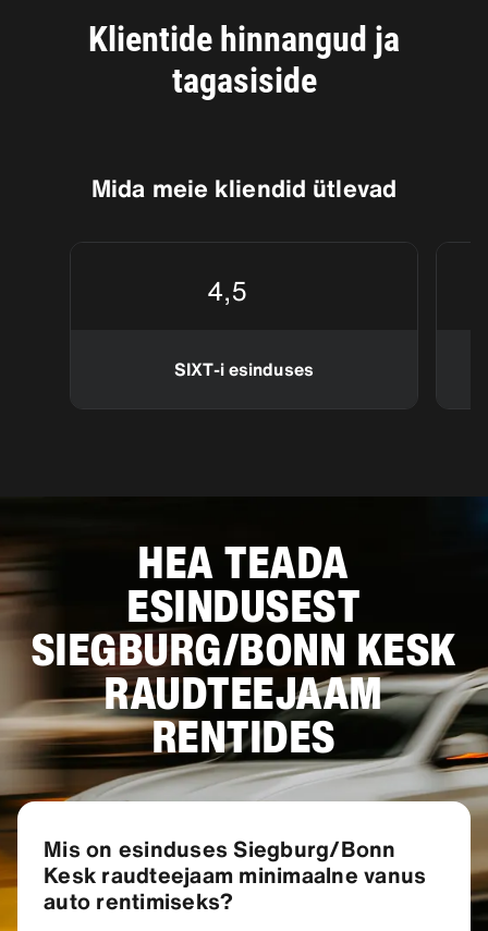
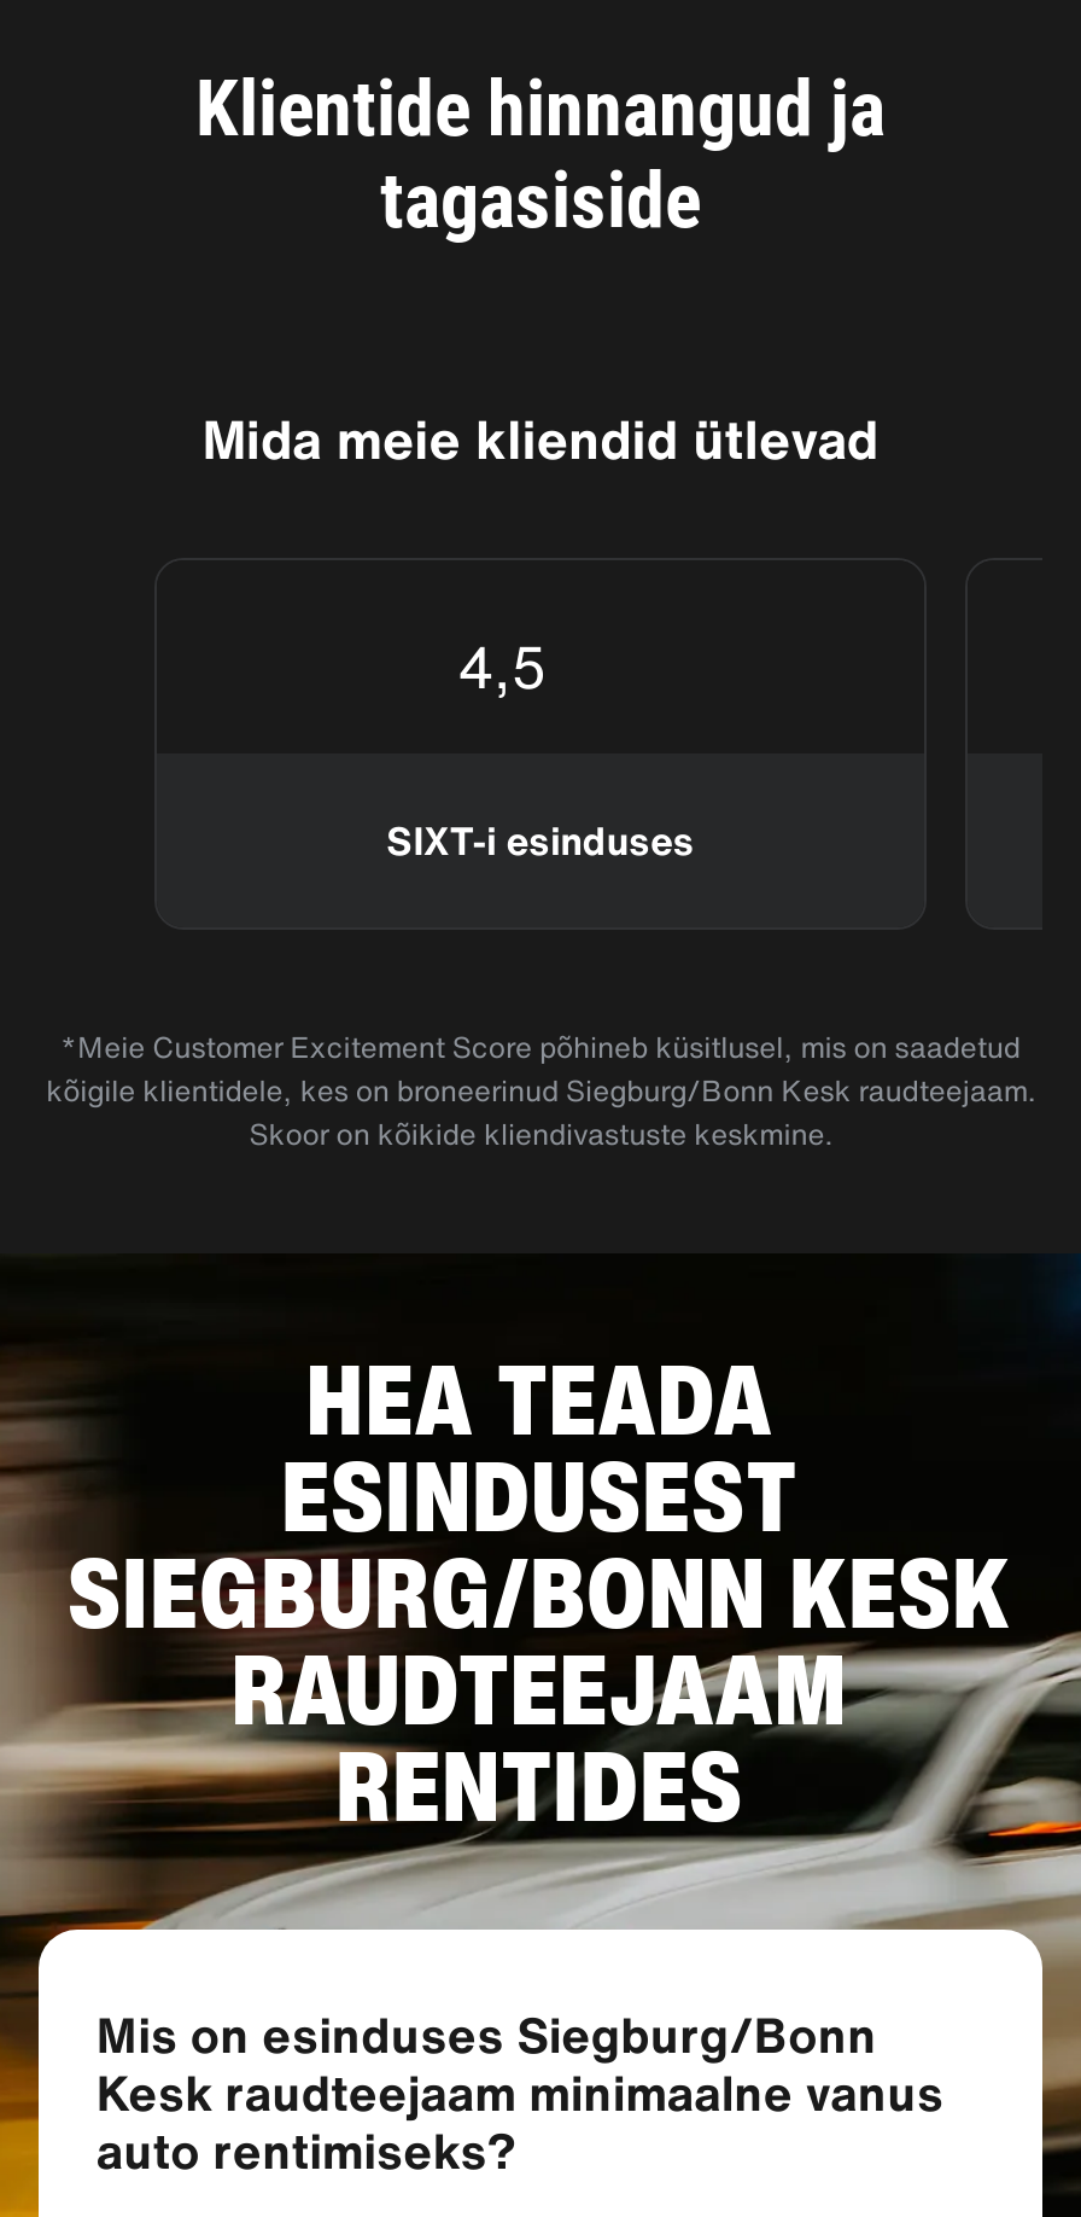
+ *Meie Customer Excitement Score põhineb küsitlusel, mis on saadetud
+ kõigile klientidele, kes on broneerinud Siegburg/Bonn Kesk raudteejaam.
+ Skoor on kõikide kliendivastuste keskmine.
